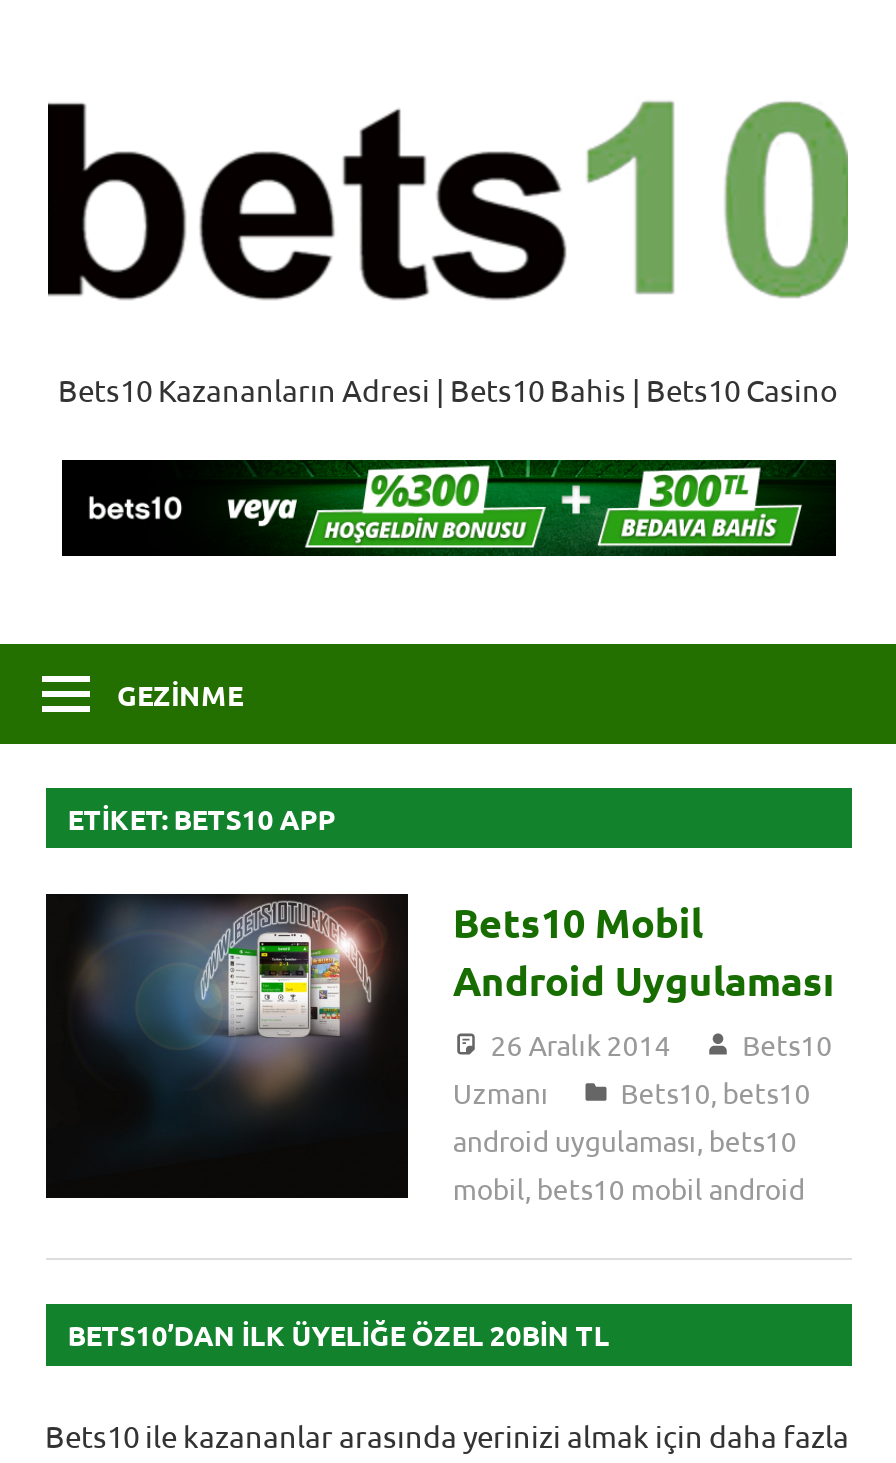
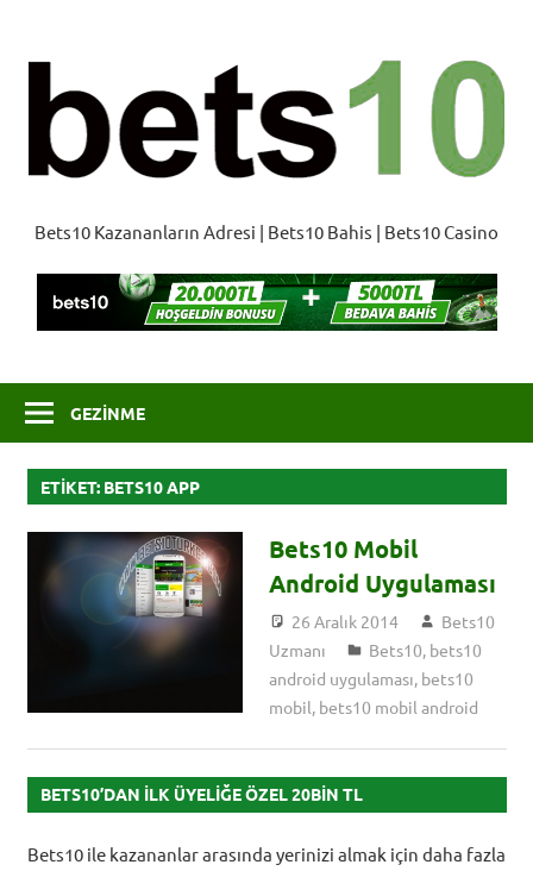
- [image]
+ [image]
